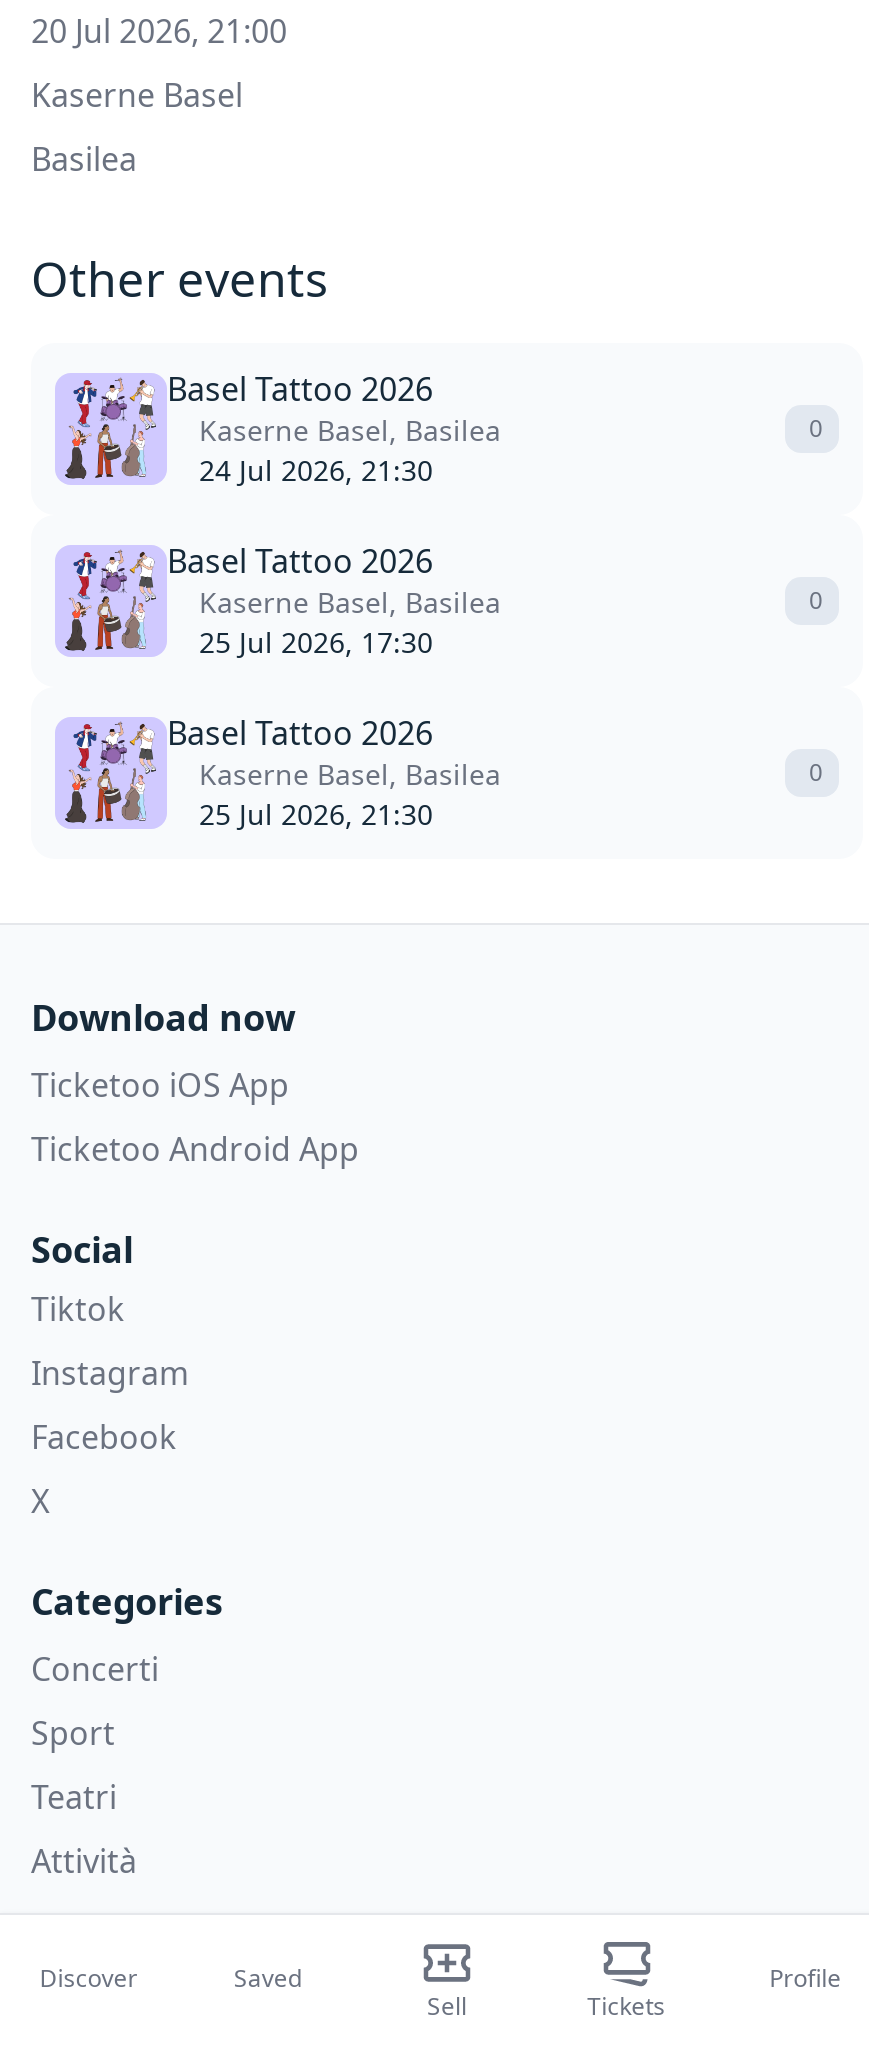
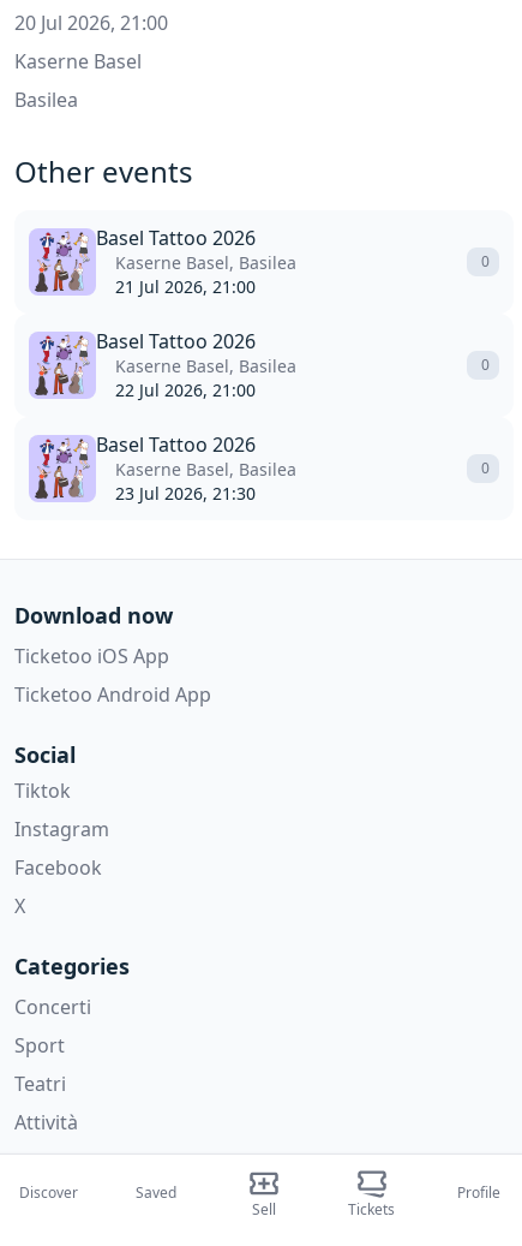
- 24 Jul 2026, 21:30
+ 21 Jul 2026, 21:00

- 25 Jul 2026, 17:30
+ 22 Jul 2026, 21:00

- 25 Jul 2026, 21:30
+ 23 Jul 2026, 21:30
